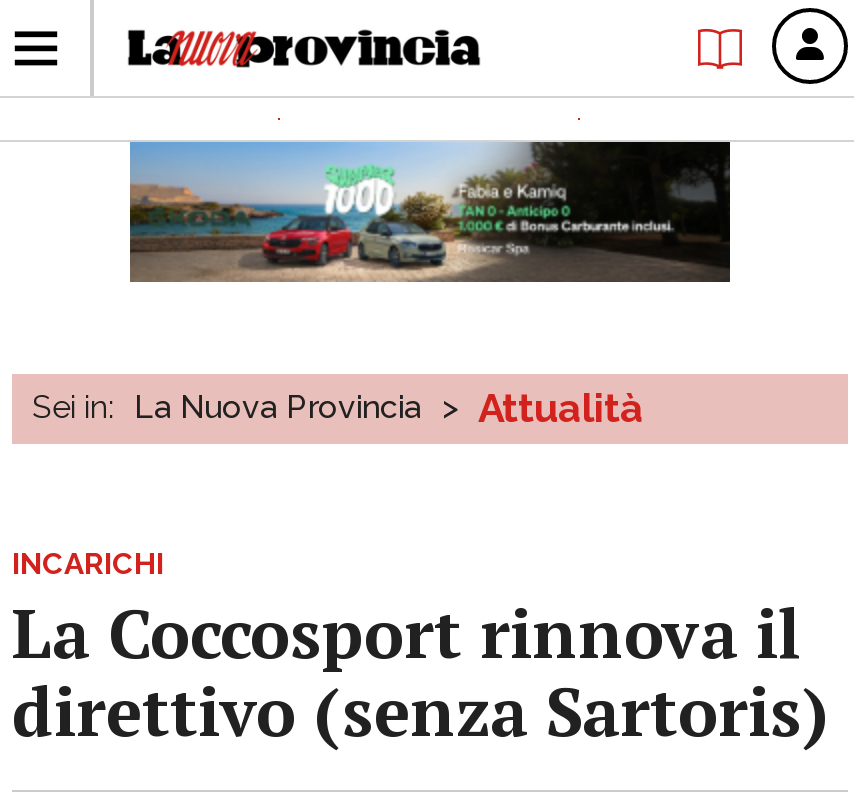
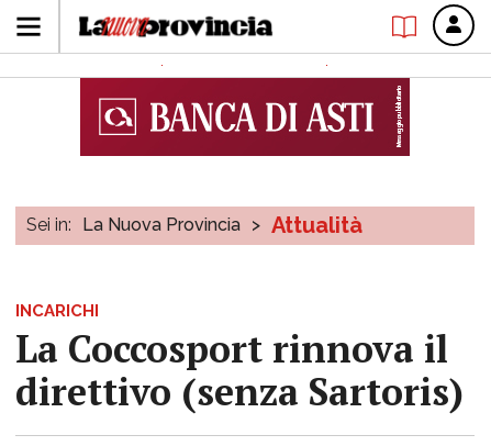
- [image]
+ [image]
